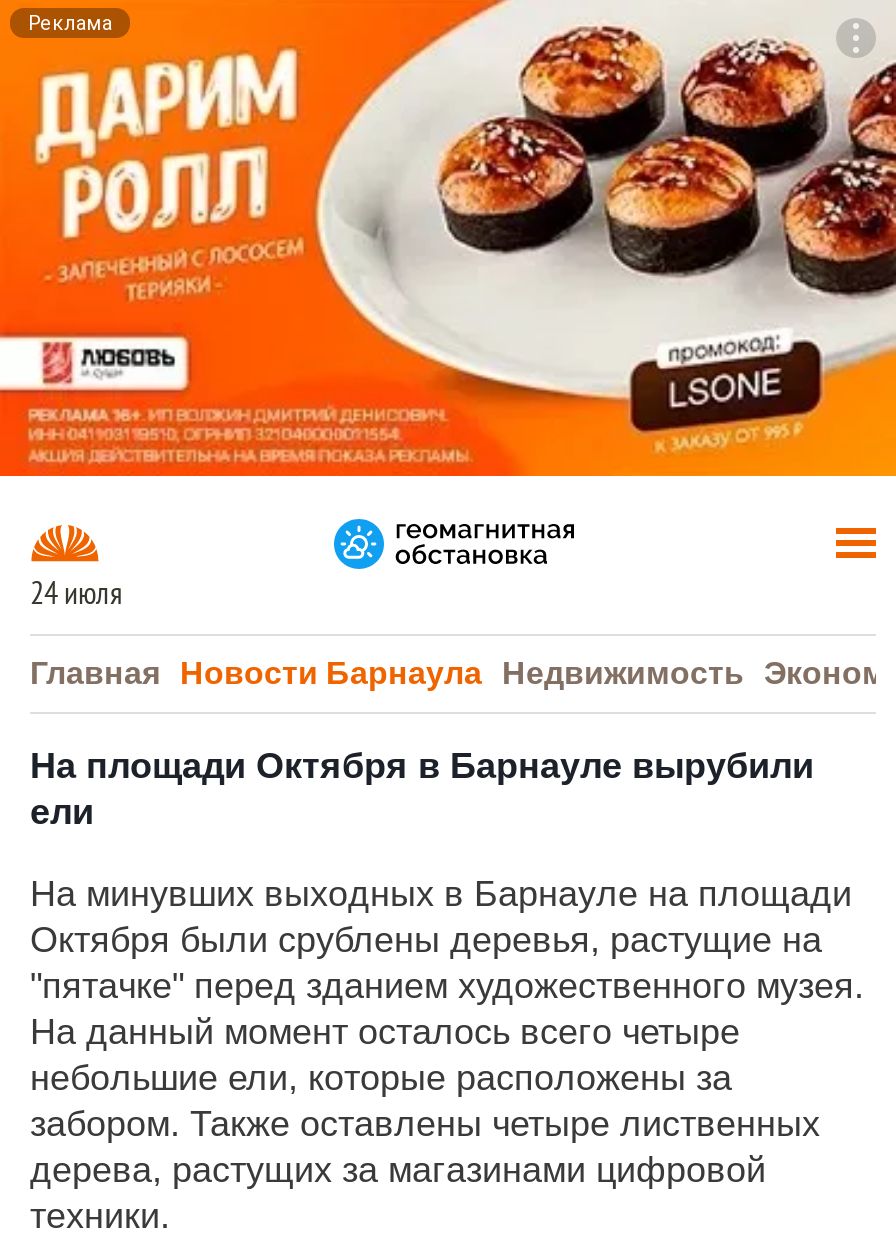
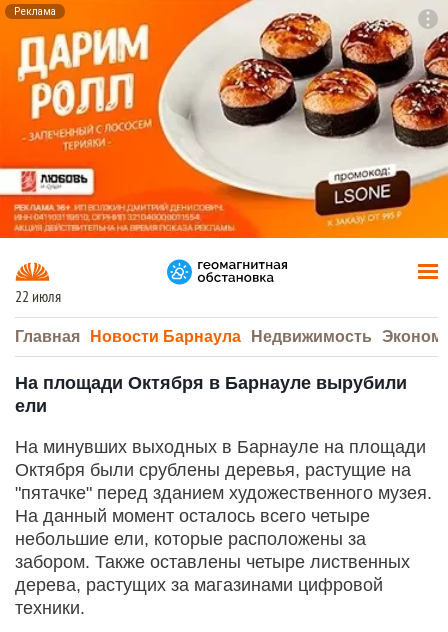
- 24 июля
+ 22 июля
